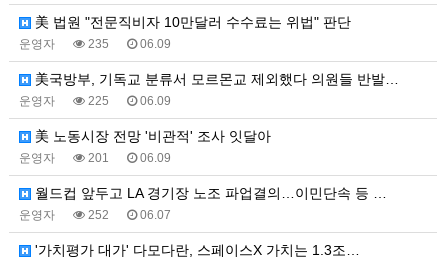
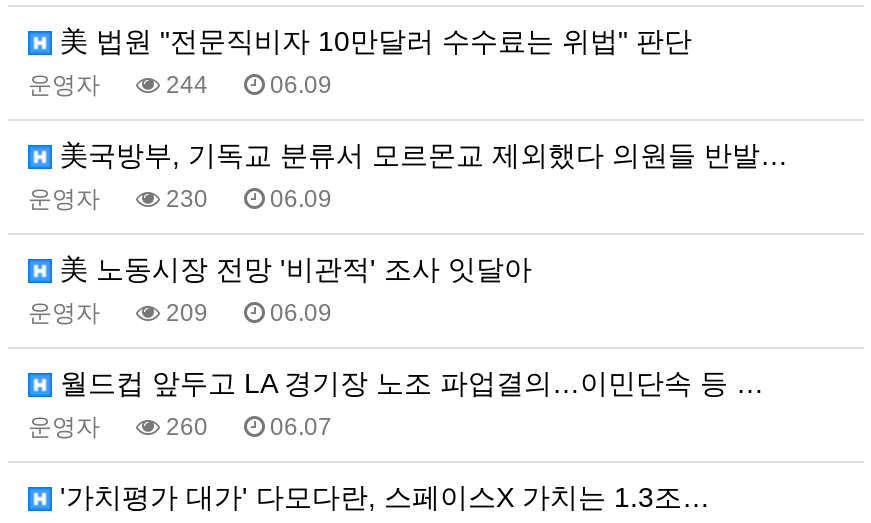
- 235 06.09
+ 244 06.09

- 225 06.09
+ 230 06.09

- 201 06.09
+ 209 06.09

- 252 06.07
+ 260 06.07
